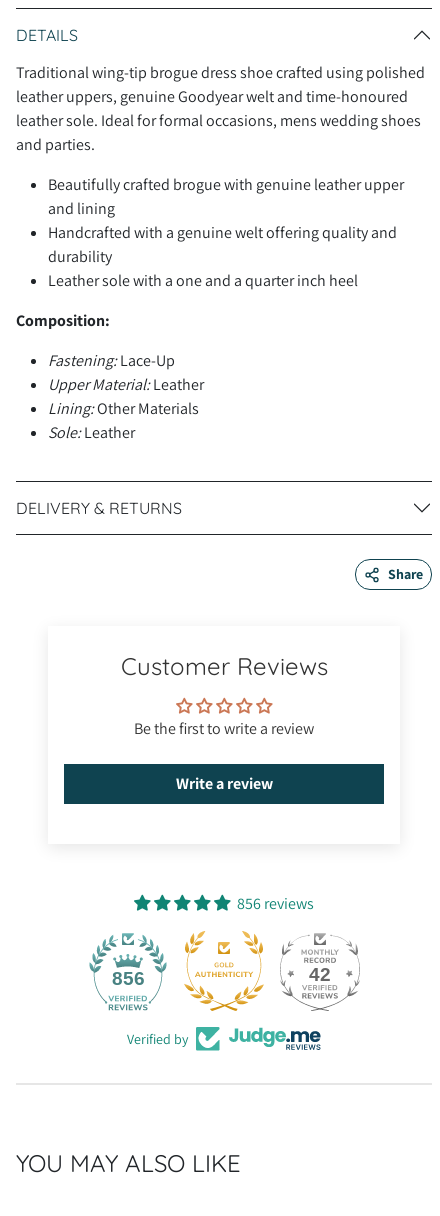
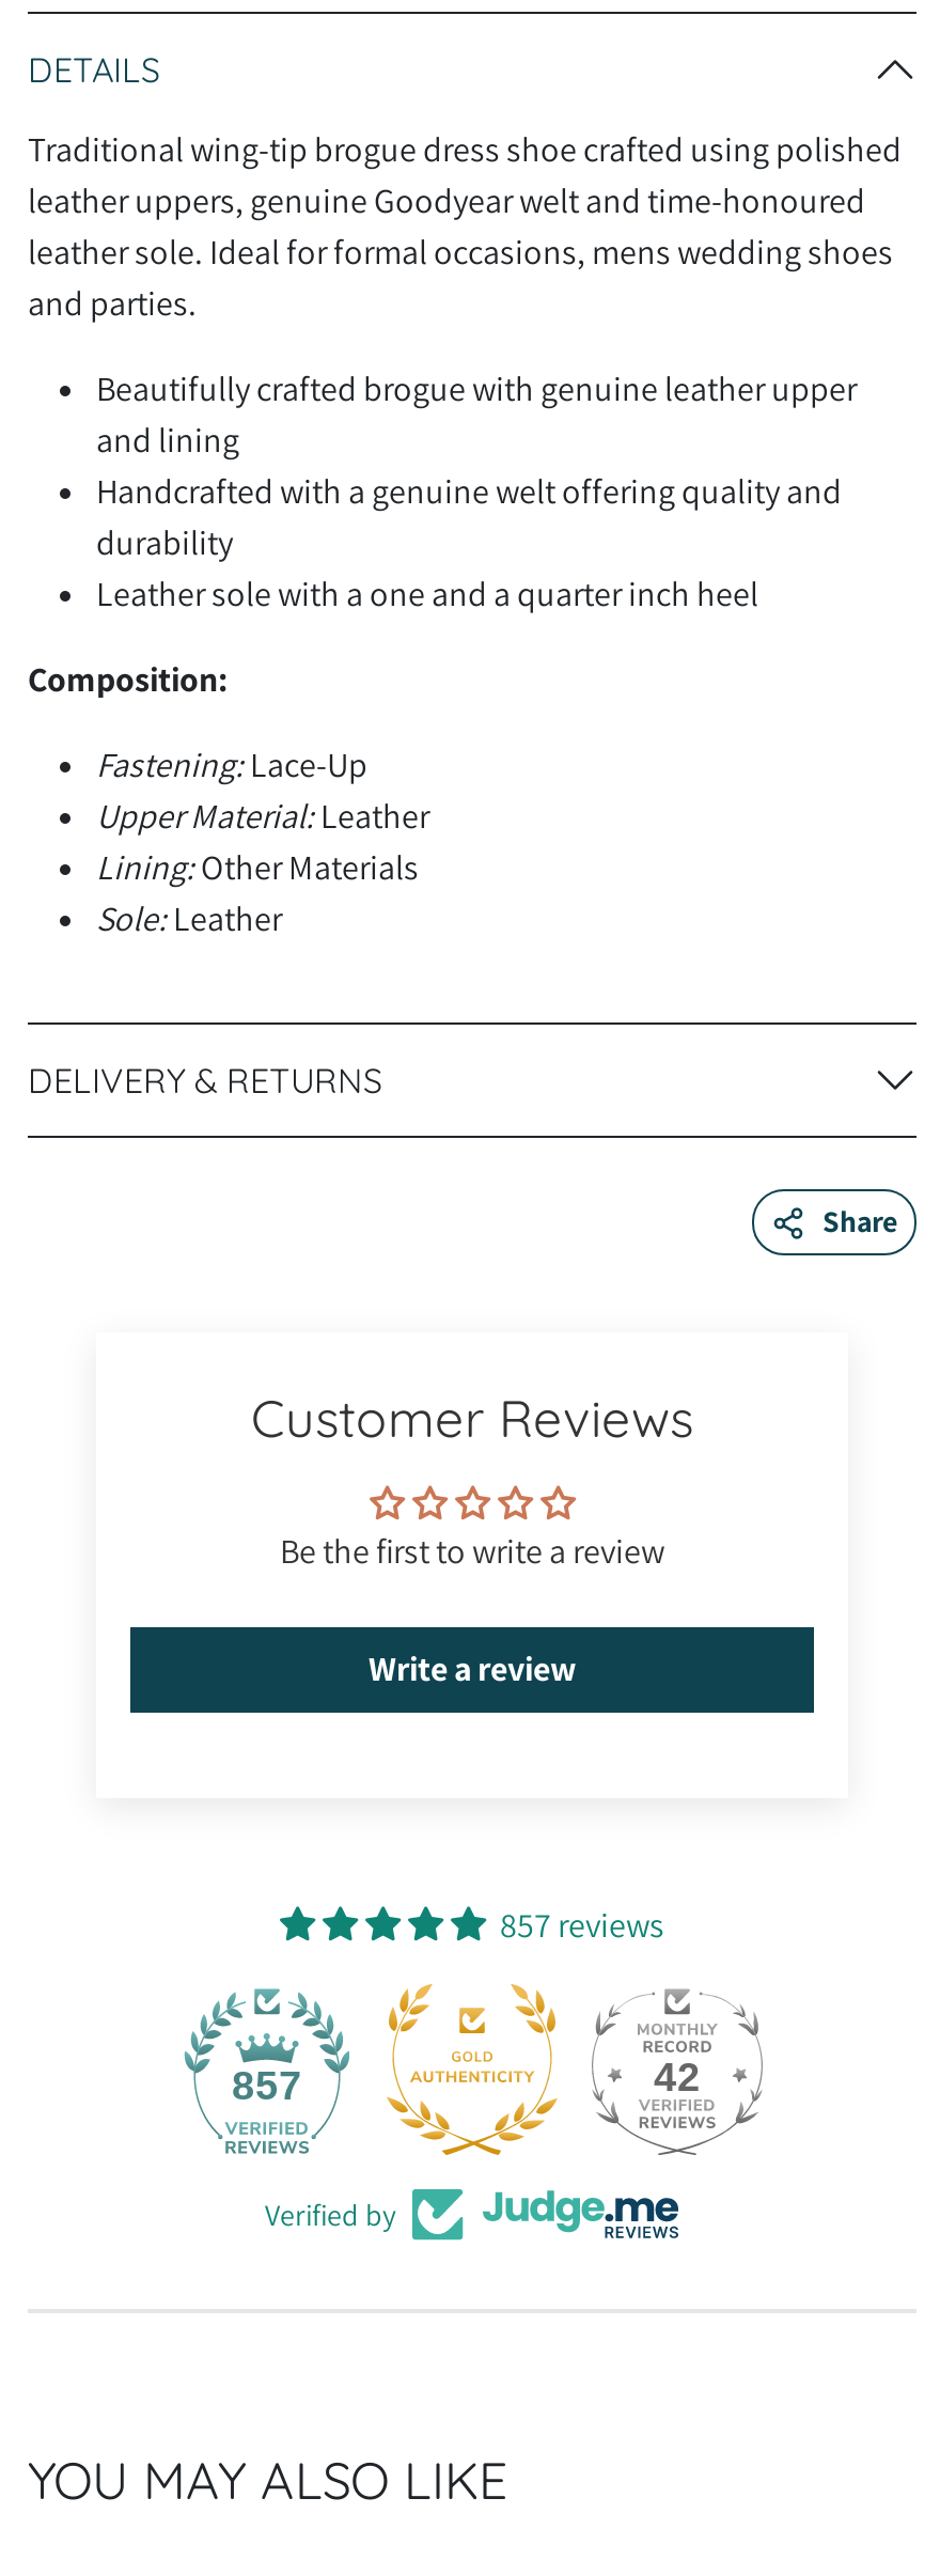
- 856 reviews
+ 857 reviews

- 856
+ 857
